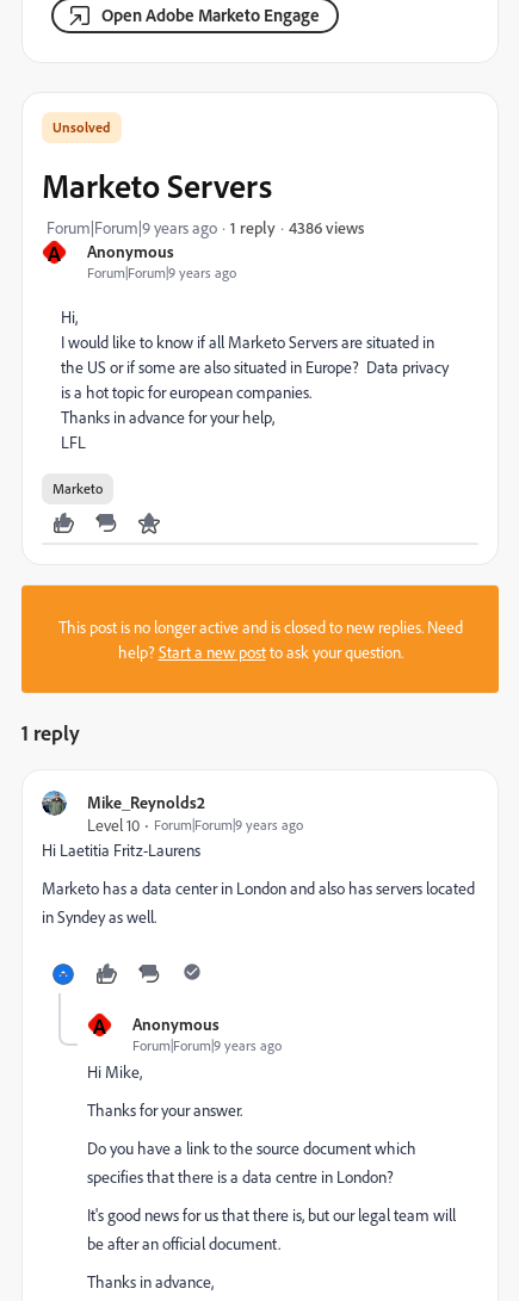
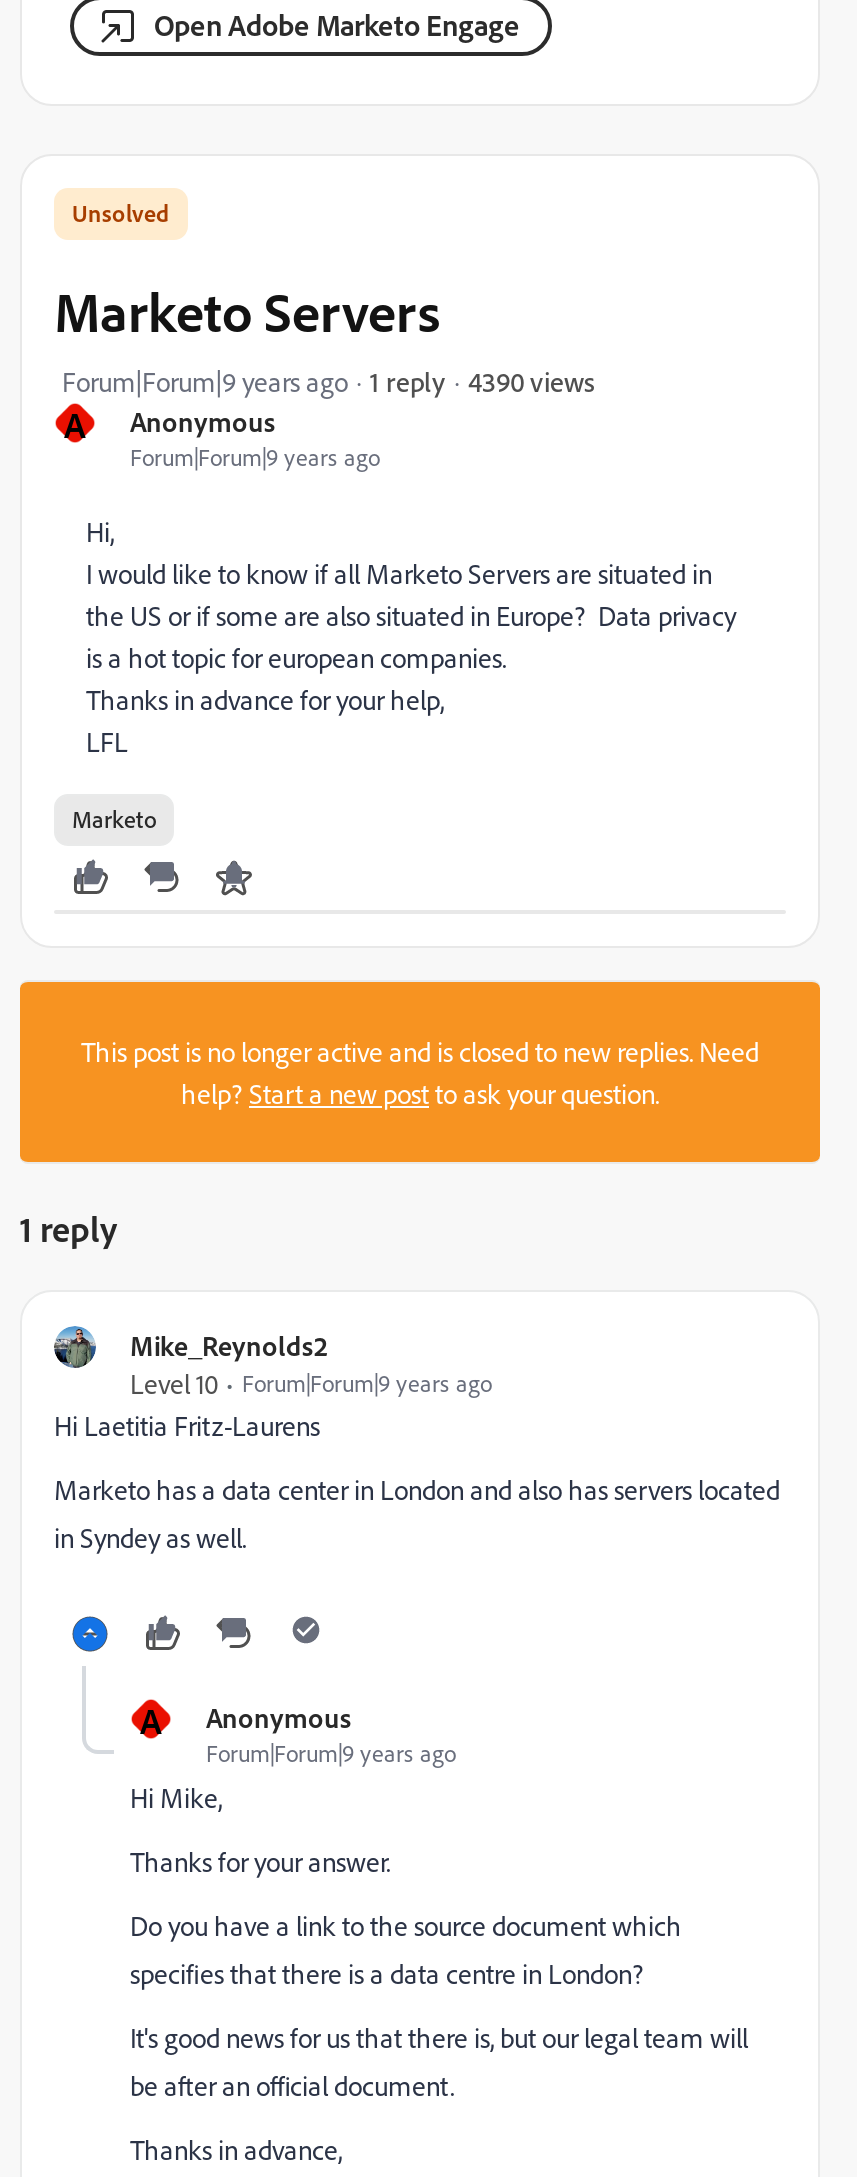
- 4386 views
+ 4390 views
